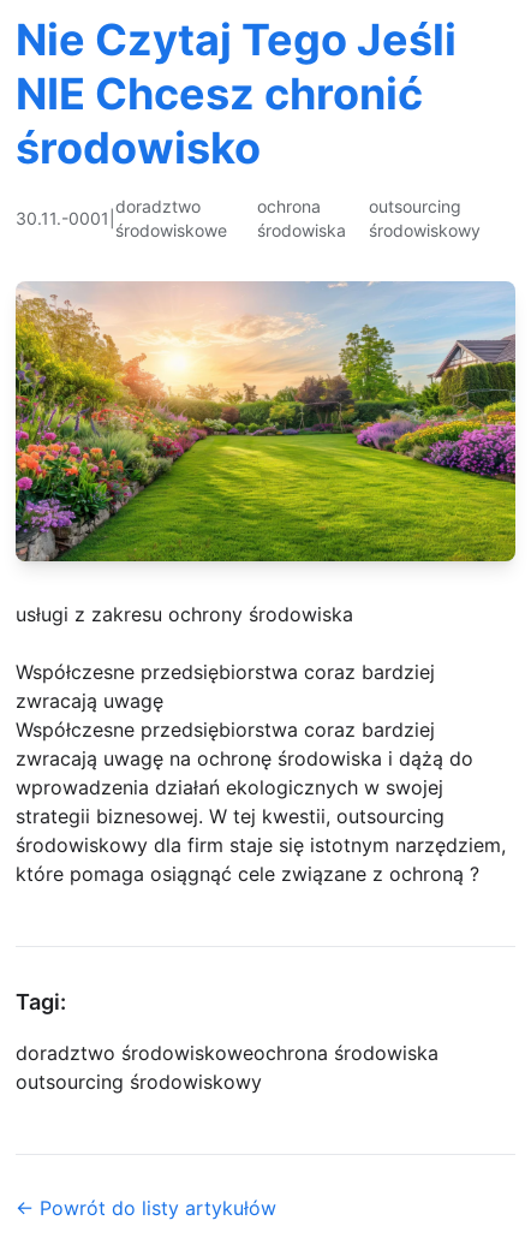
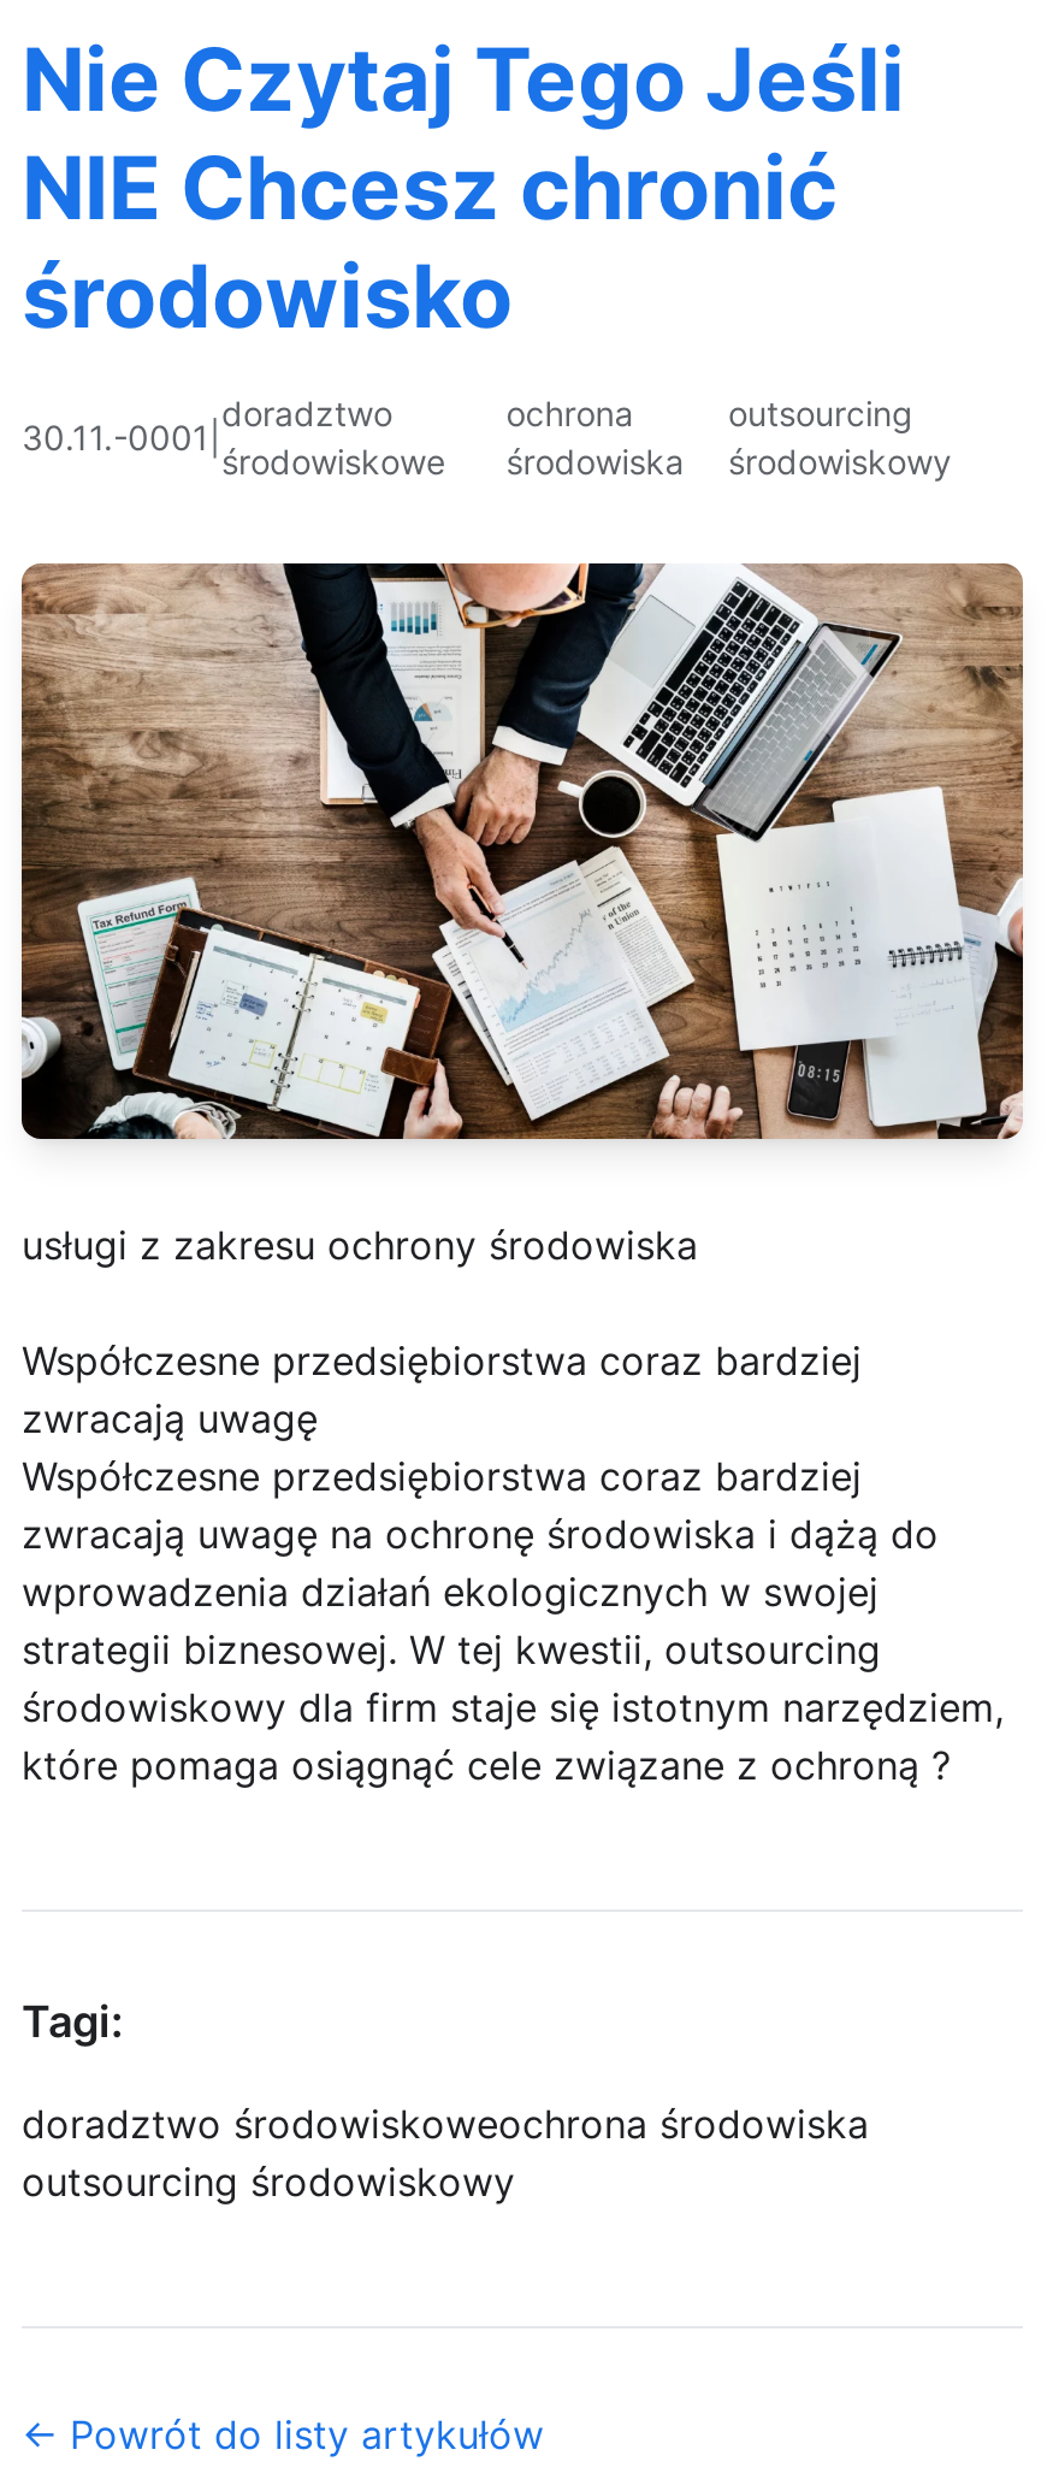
- [image]
+ [image]
